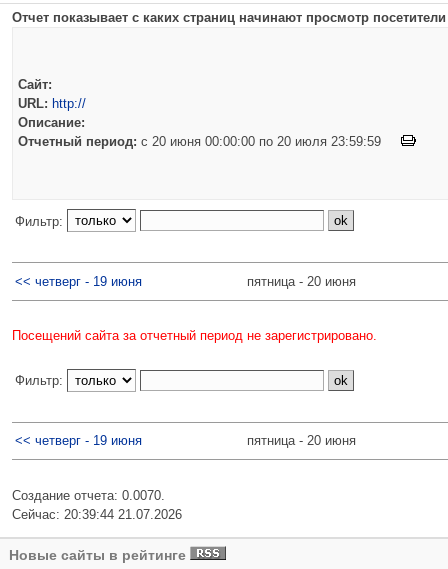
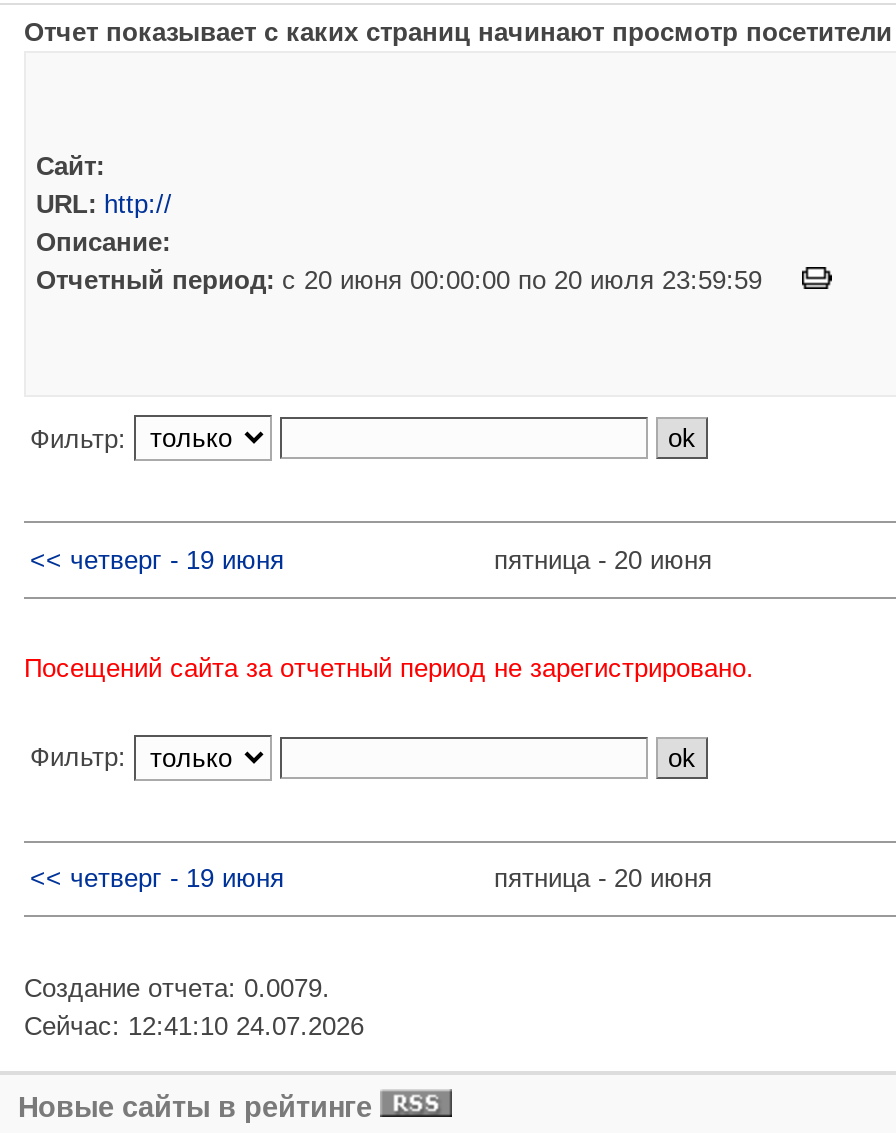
- Создание отчета: 0.0070.
+ Создание отчета: 0.0079.

- Сейчас: 20:39:44 21.07.2026
+ Сейчас: 12:41:10 24.07.2026
